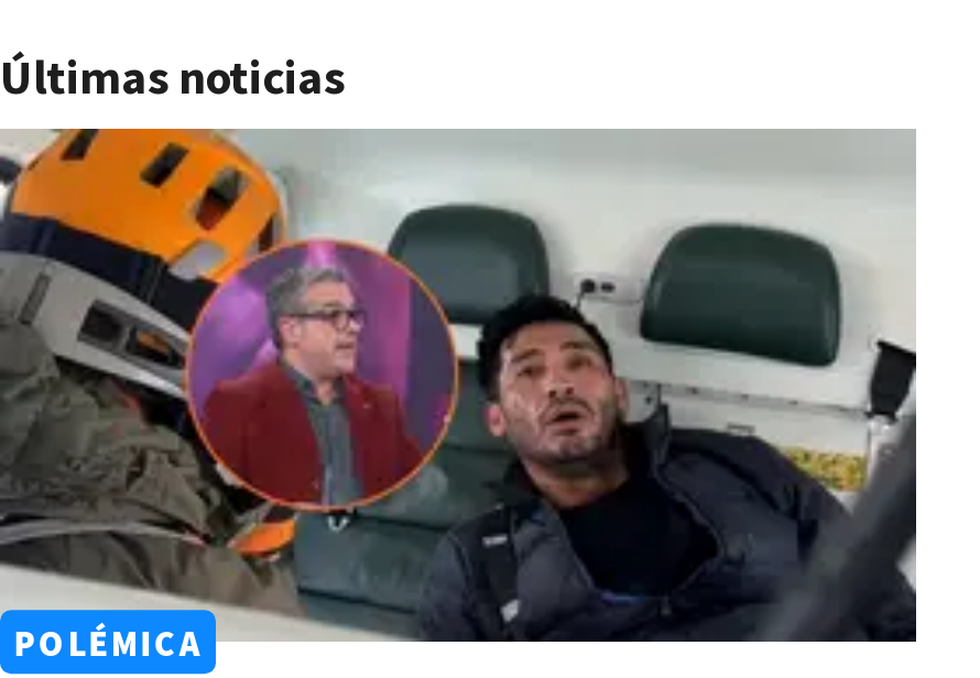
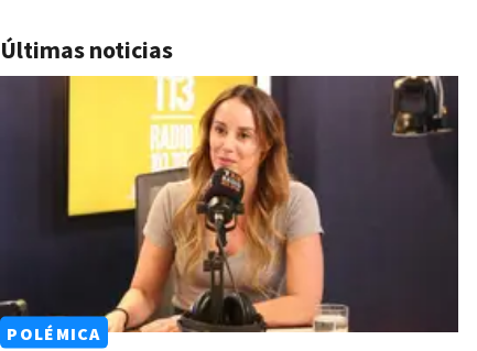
- [image]
+ [image]
